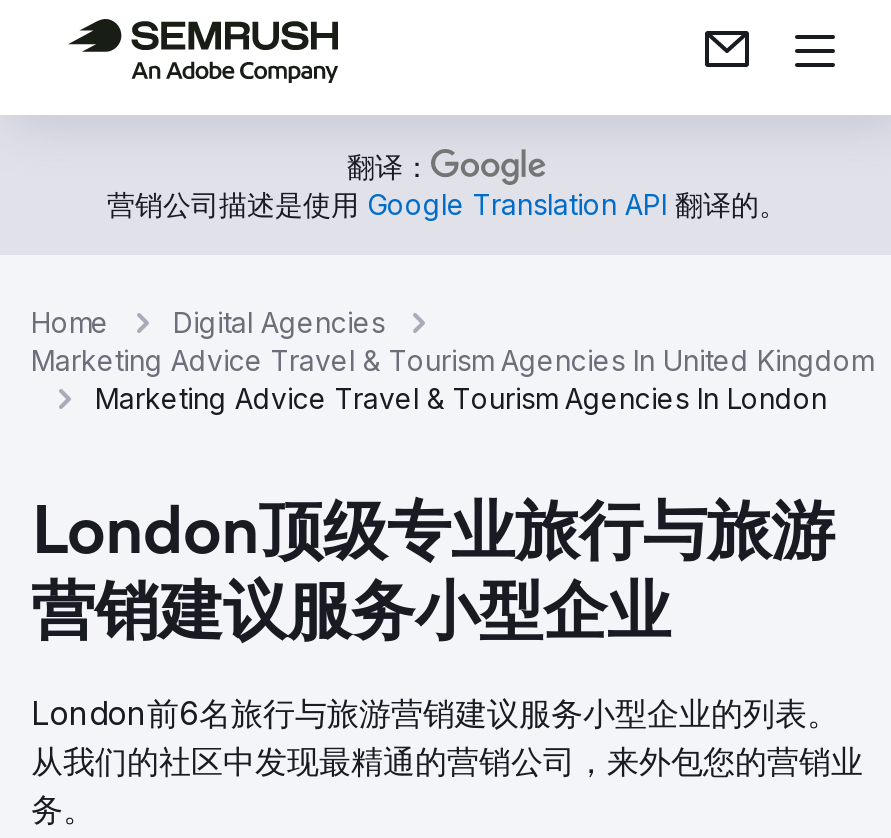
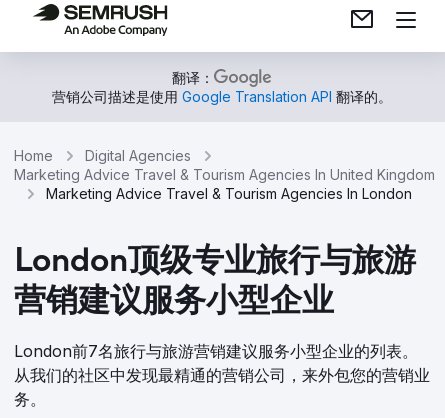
- London前6名旅行与旅游营销建议服务小型企业的列表。
+ London前7名旅行与旅游营销建议服务小型企业的列表。
